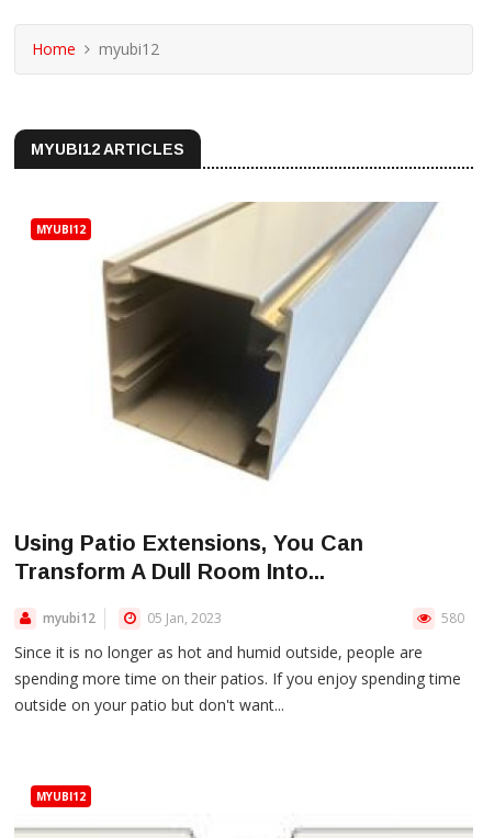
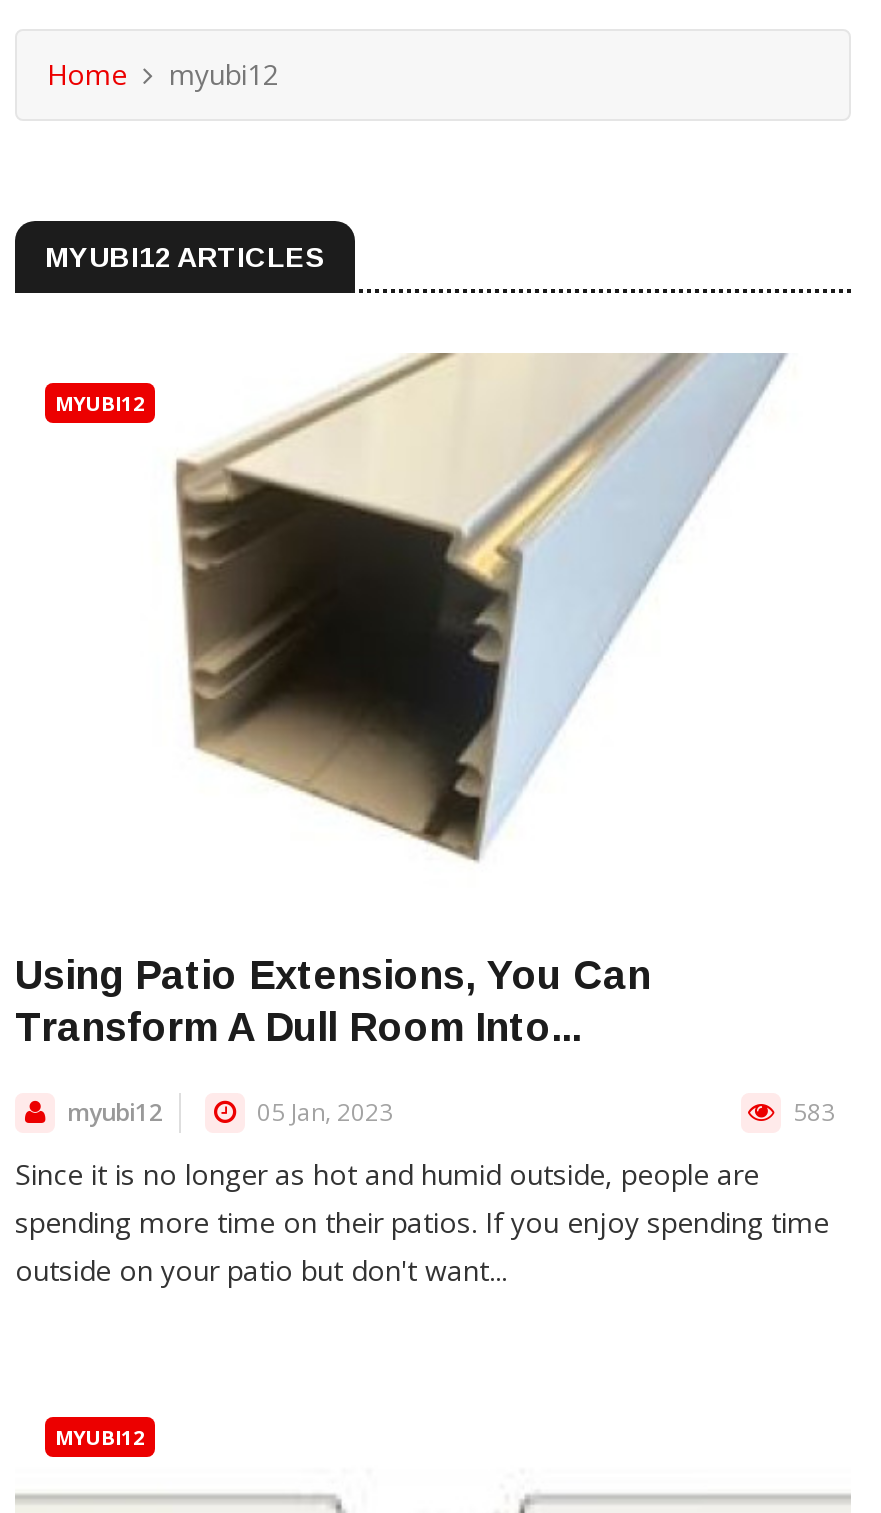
- 580
+ 583
